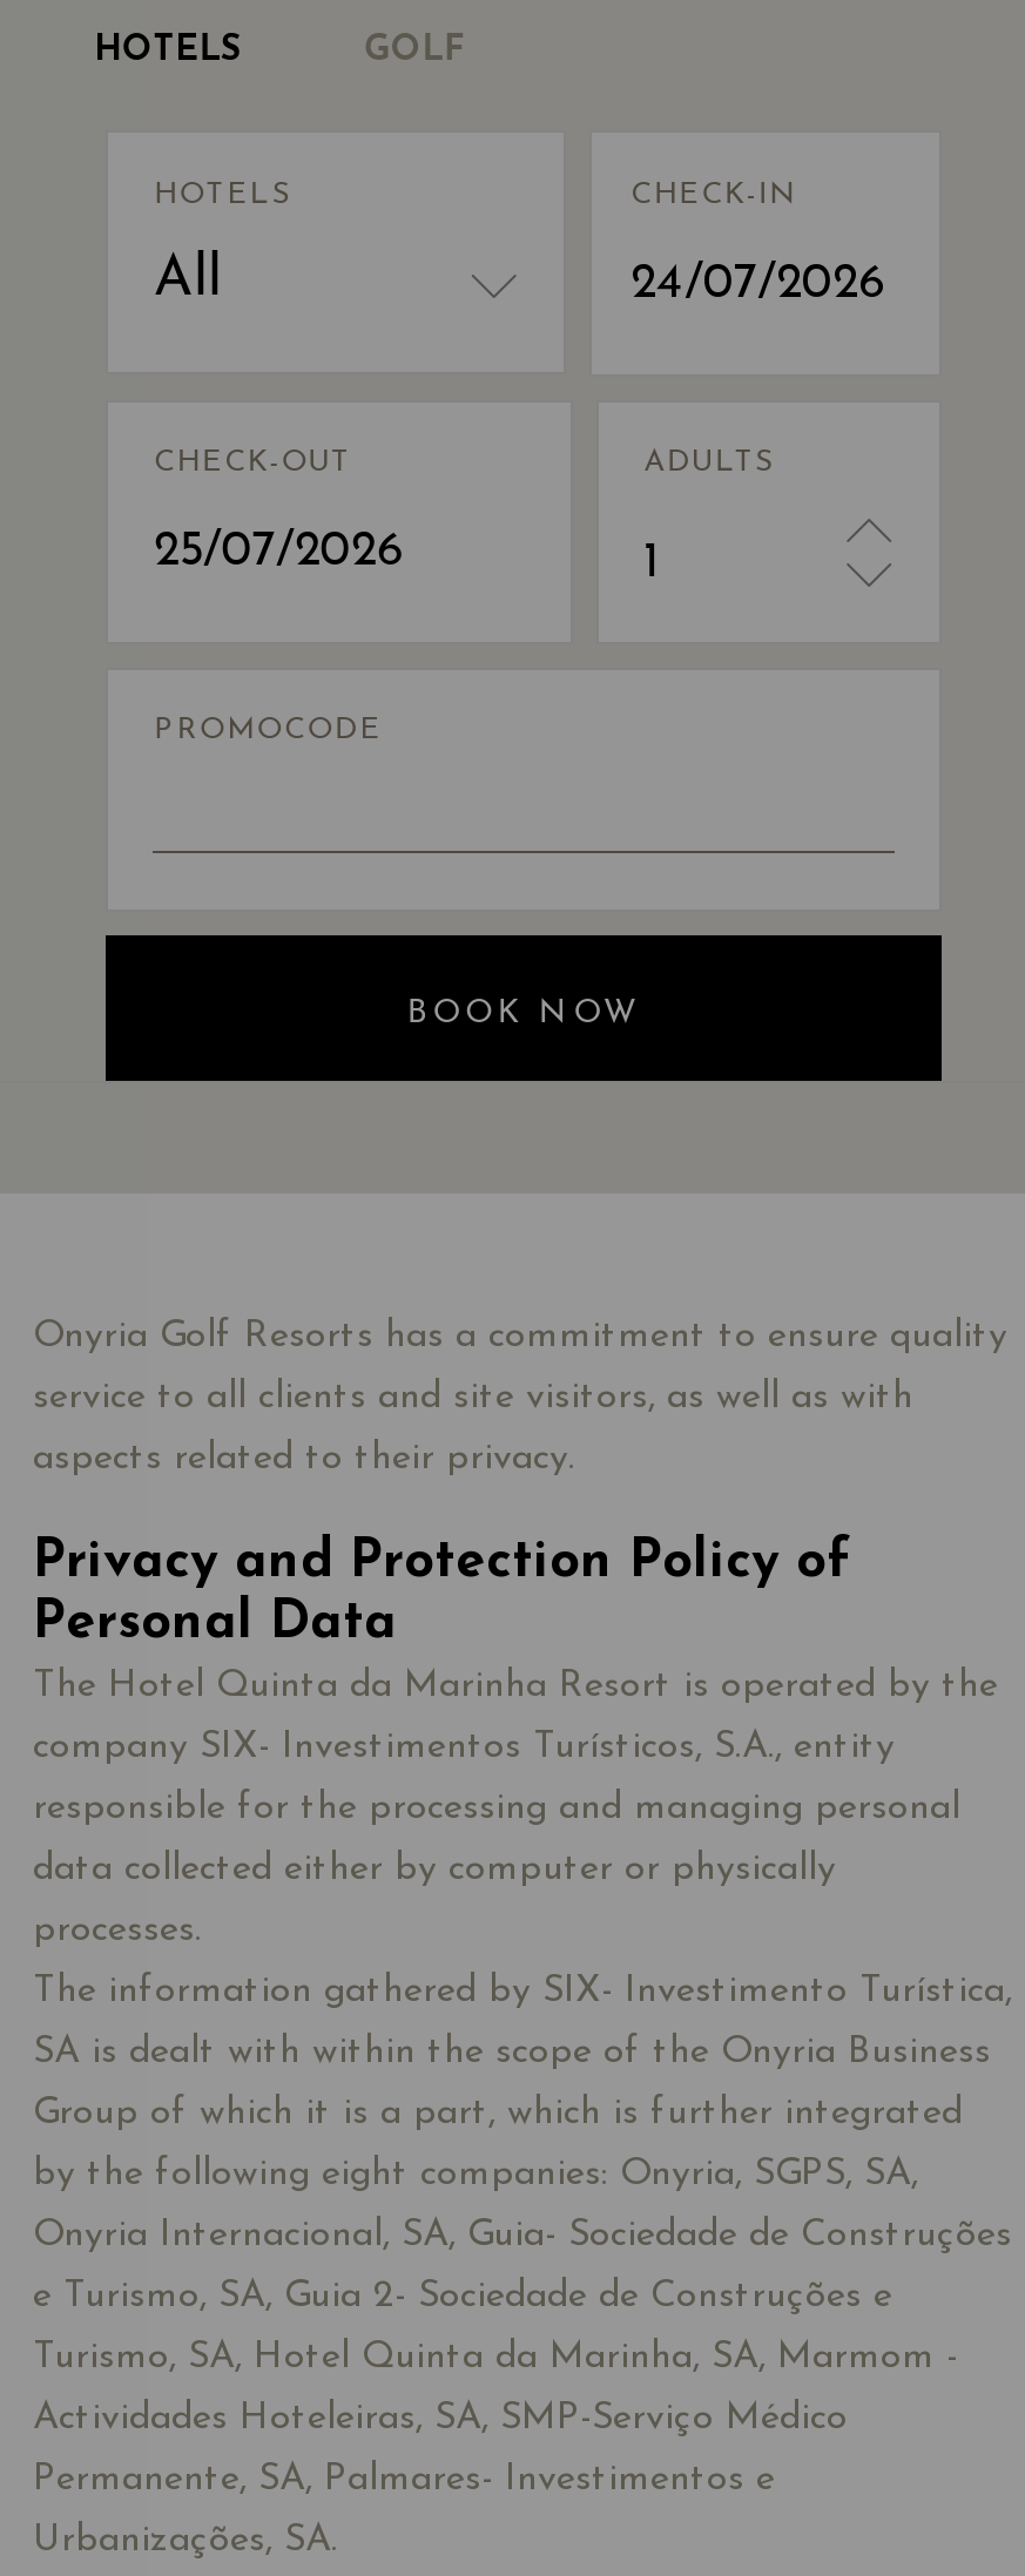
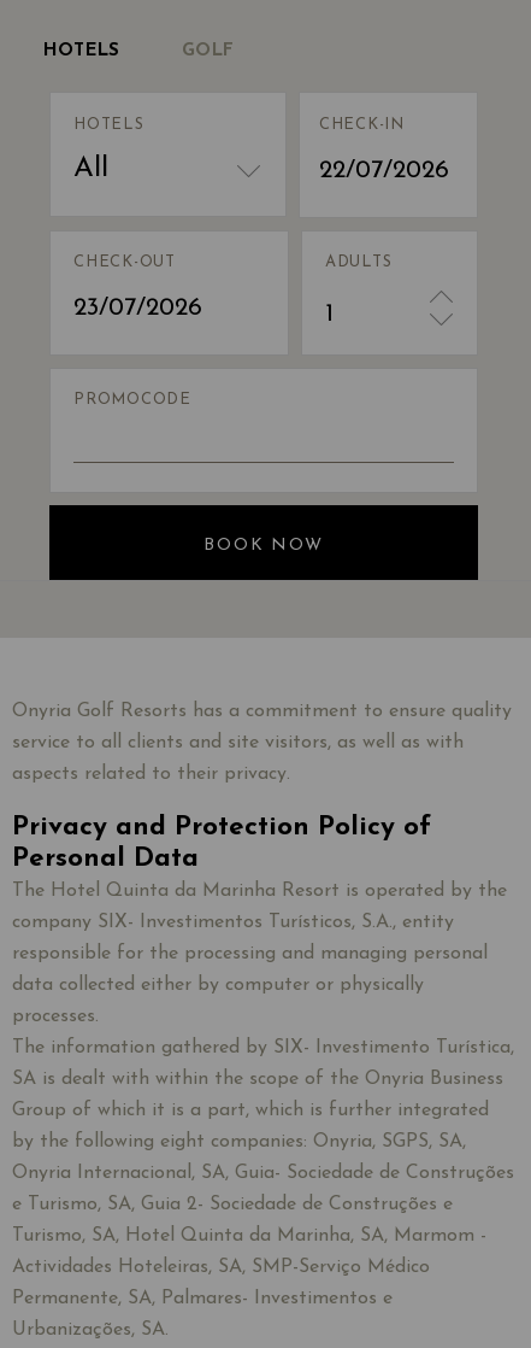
- 24/07/2026
+ 22/07/2026

- 25/07/2026
+ 23/07/2026
